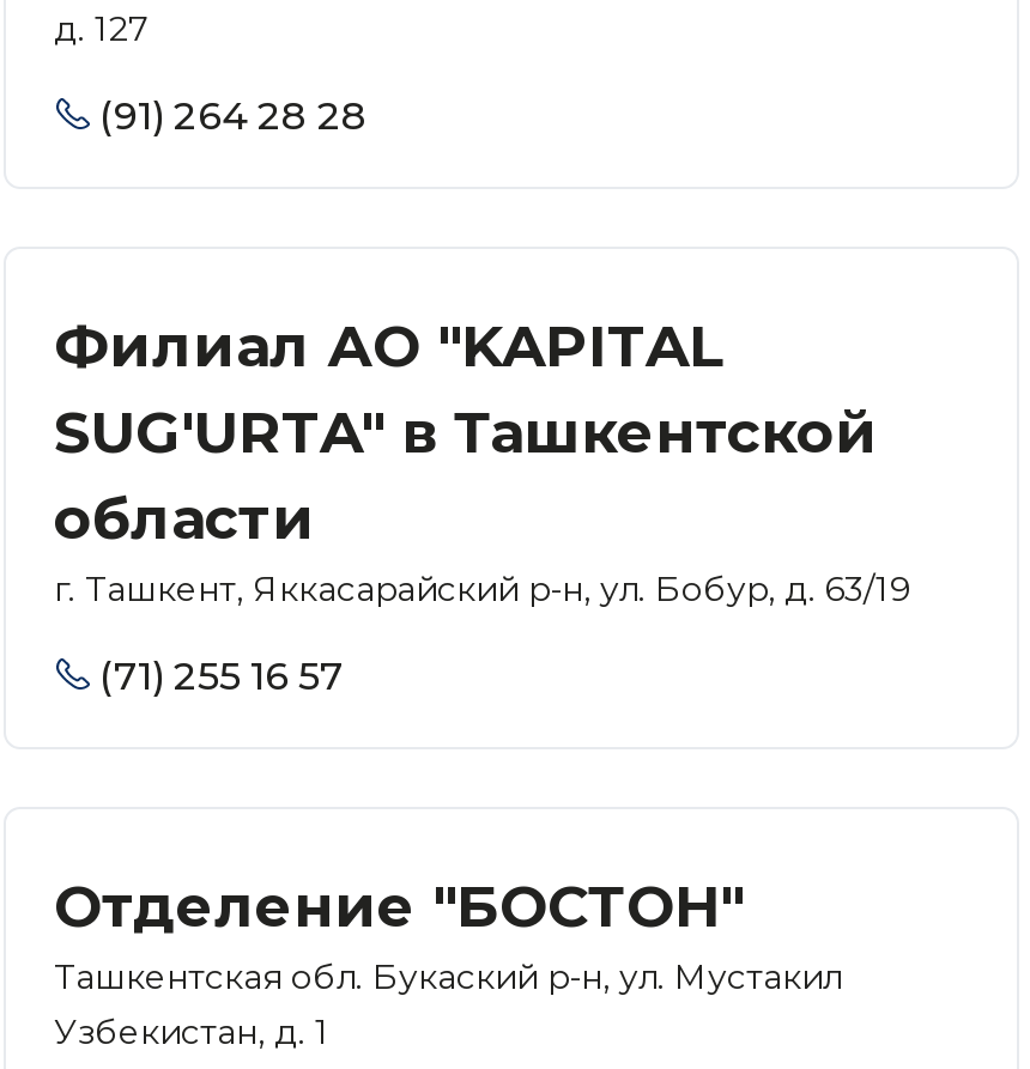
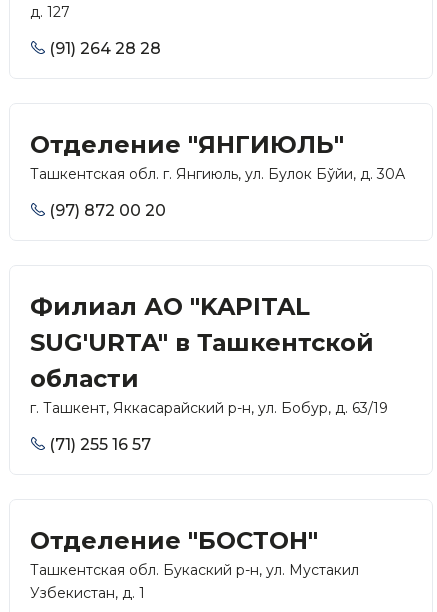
+ Отделение "ЯНГИЮЛЬ"
+ Ташкентская обл. г. Янгиюль, ул. Булок Бўйи, д. 30А
+ (97) 872 00 20
